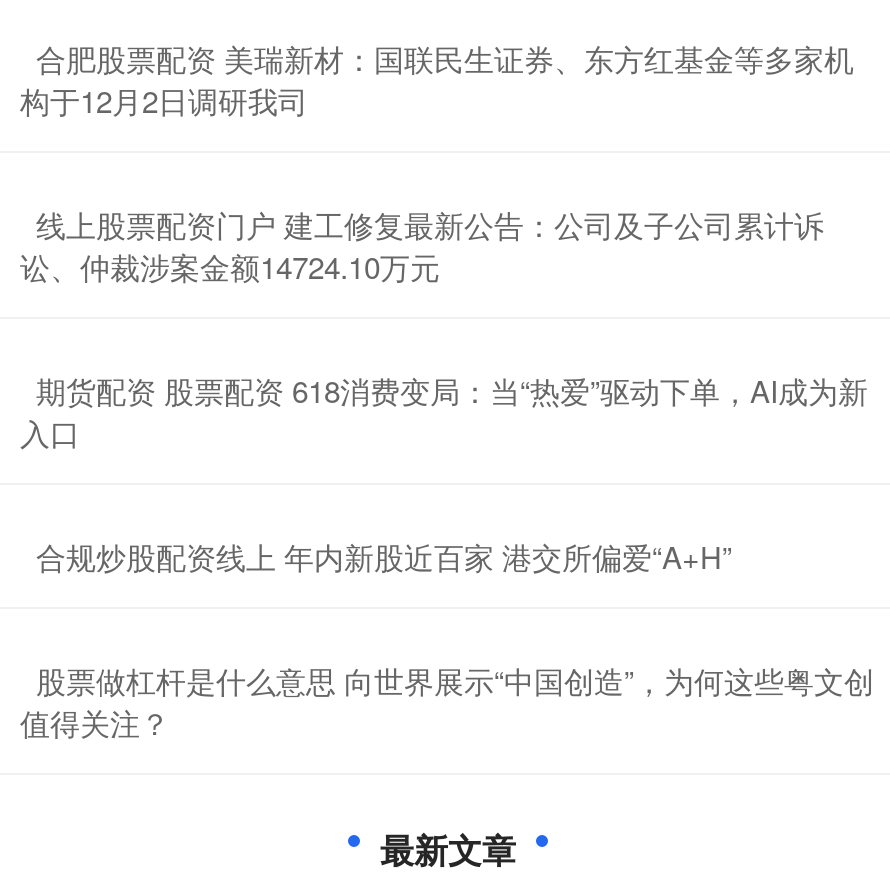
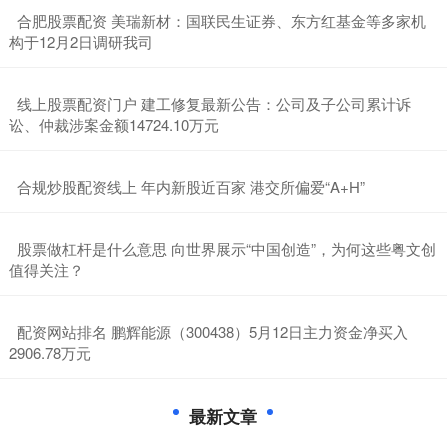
- 期货配资 股票配资 618消费变局：当“热爱”驱动下单，AI成为新
- 入口

moved up: 合规炒股配资线上 年内新股近百家 港交所偏爱“A+H” | 股票做杠杆是什么意思 向世界展示“中国创造”，为何这些粤文创 | 值得关注？

+ 配资网站排名 鹏辉能源（300438）5月12日主力资金净买入
+ 2906.78万元
